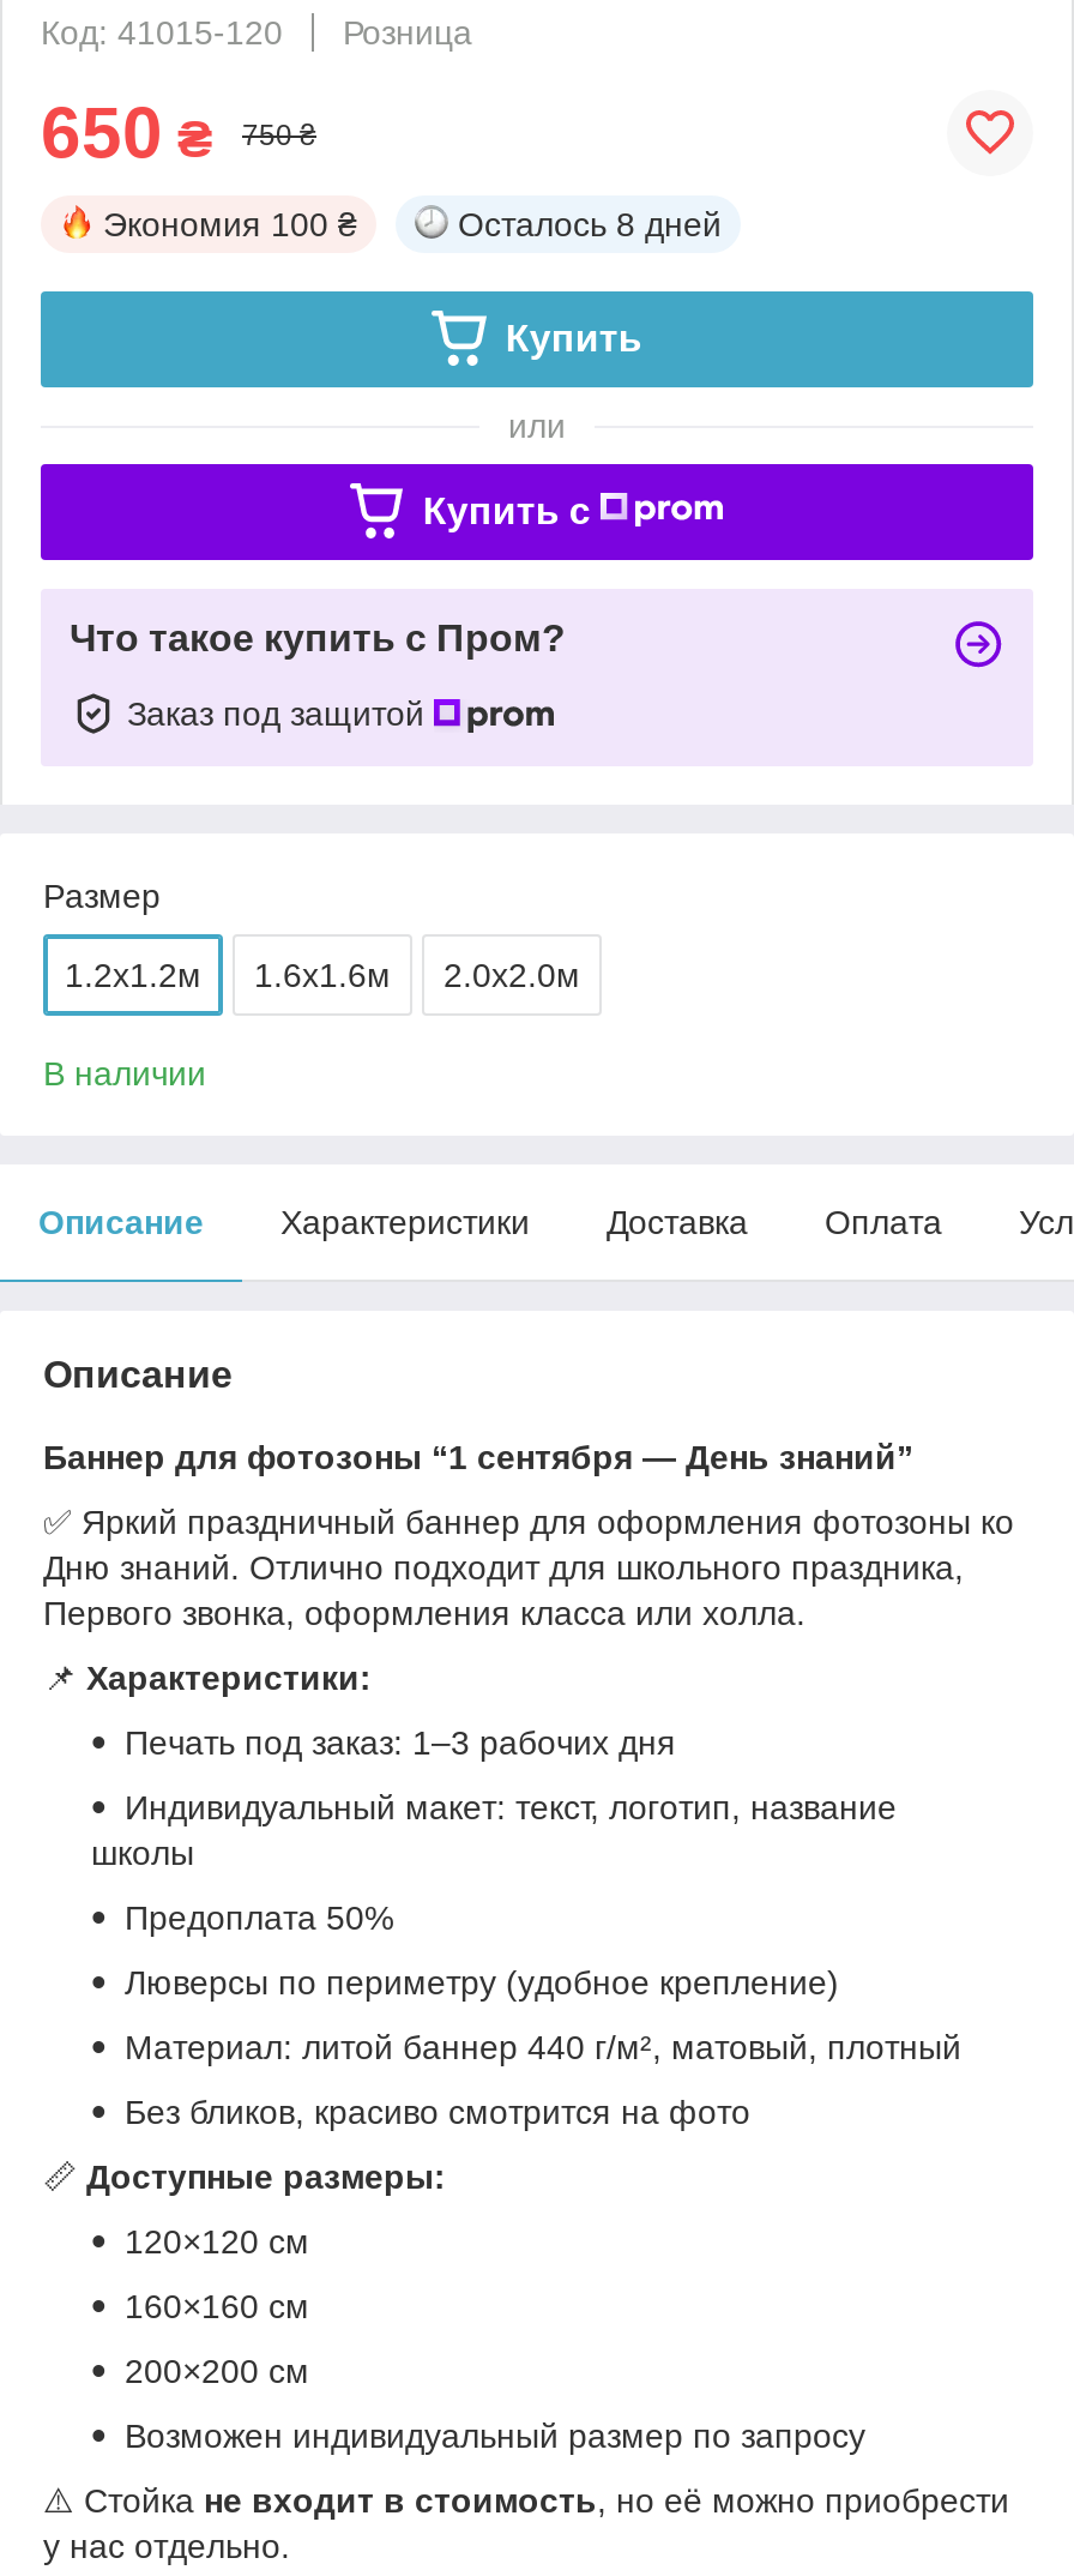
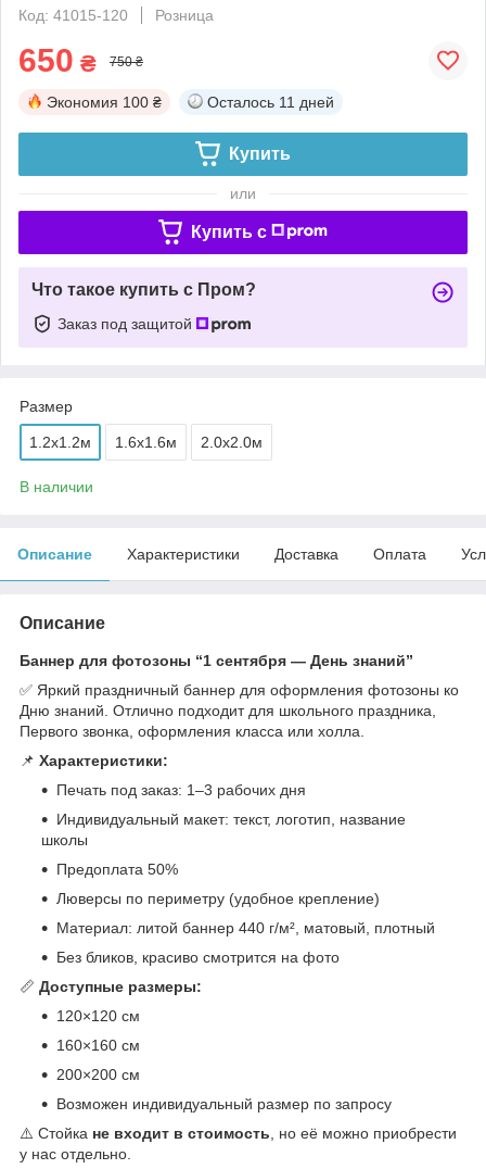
- Осталось 8 дней
+ Осталось 11 дней
